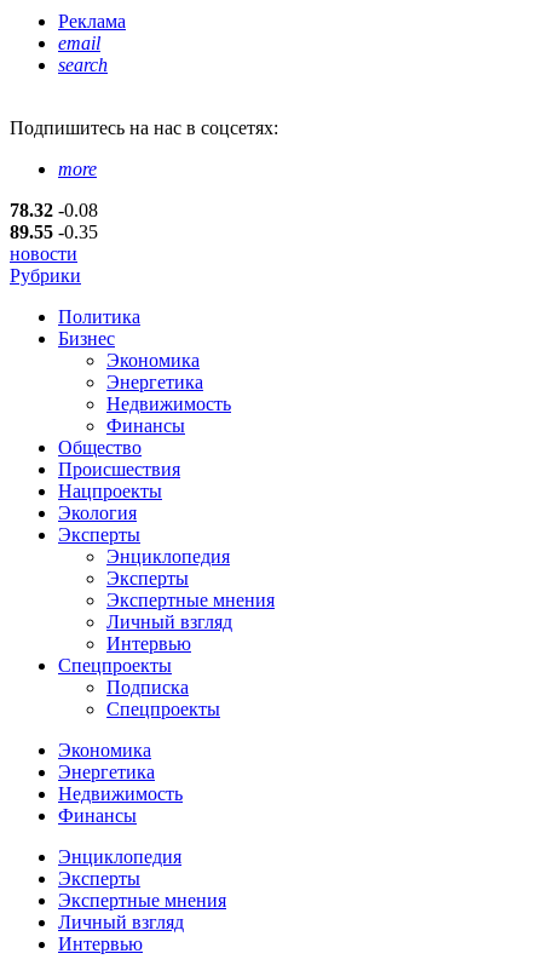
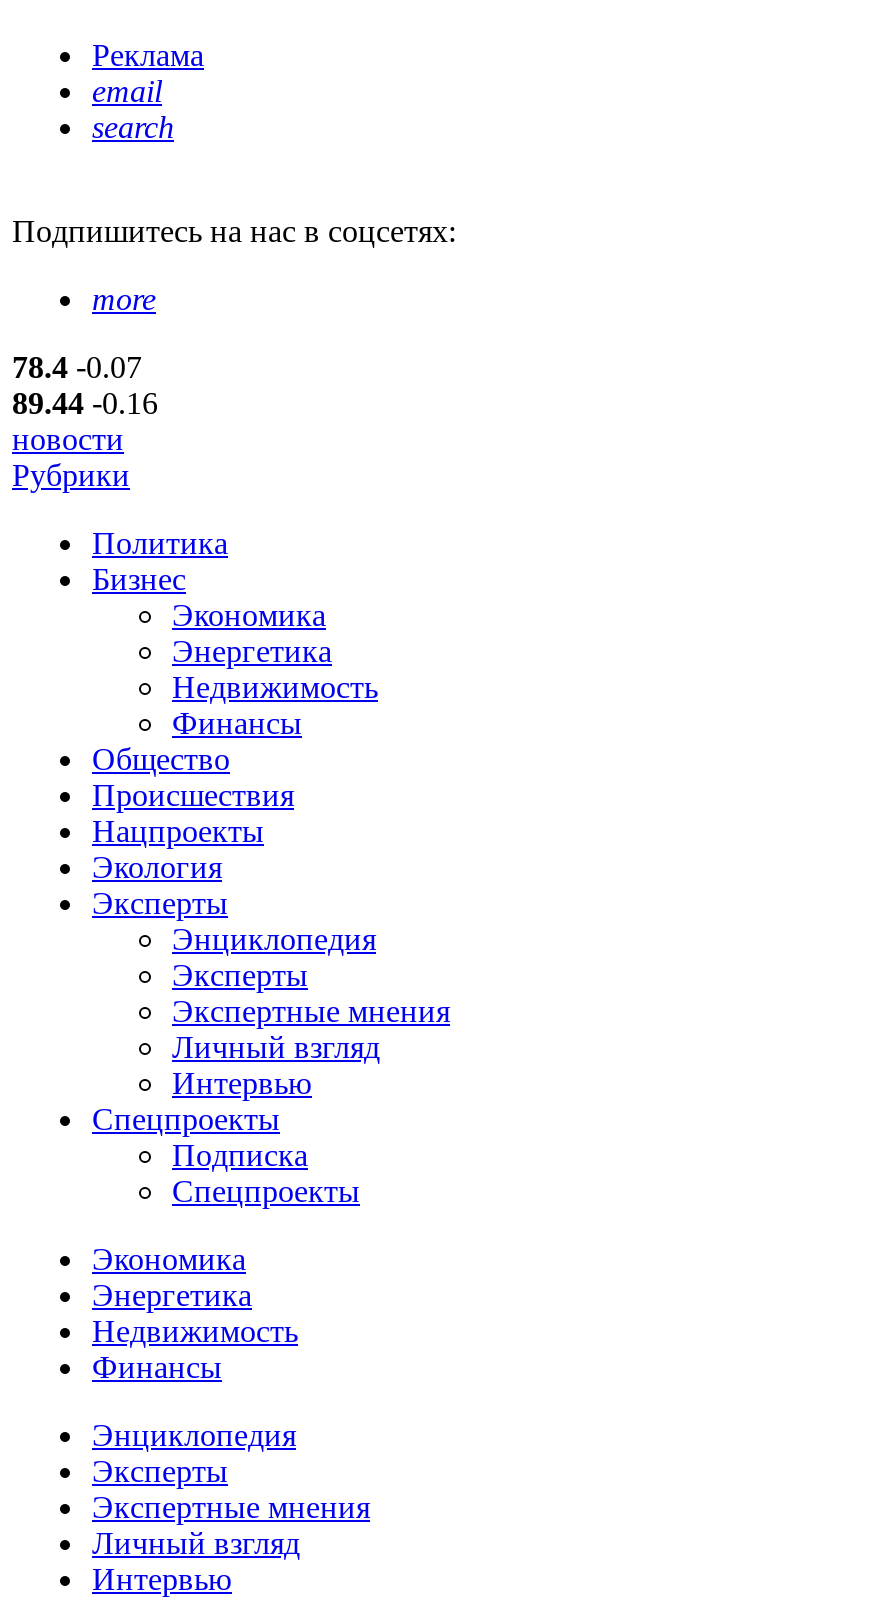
- 78.32 -0.08
+ 78.4 -0.07

- 89.55 -0.35
+ 89.44 -0.16
